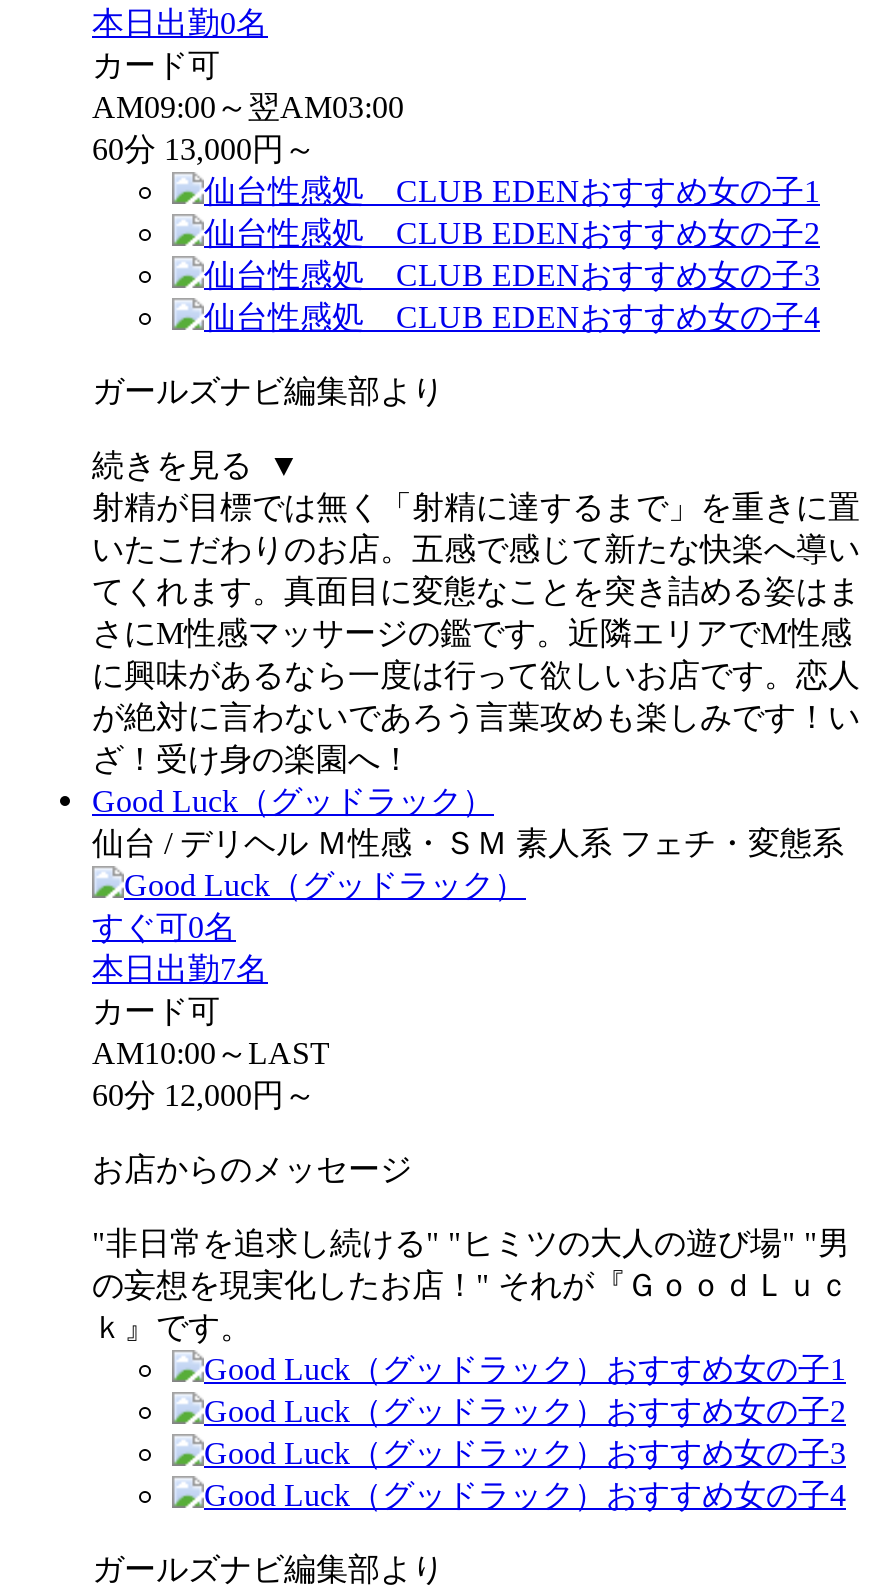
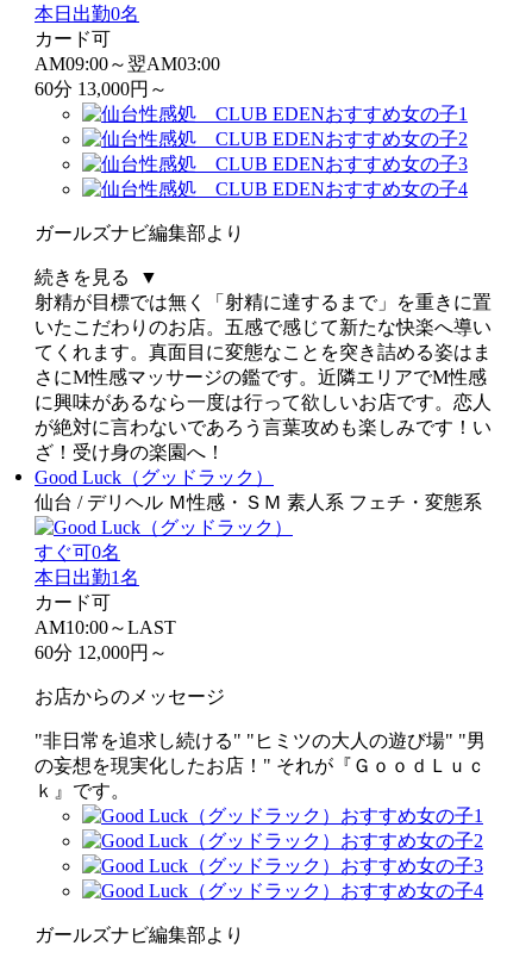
- 本日出勤7名
+ 本日出勤1名
